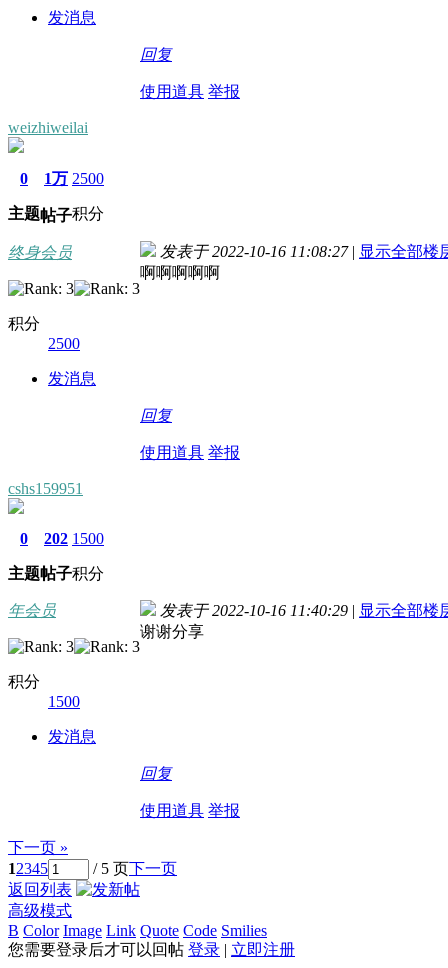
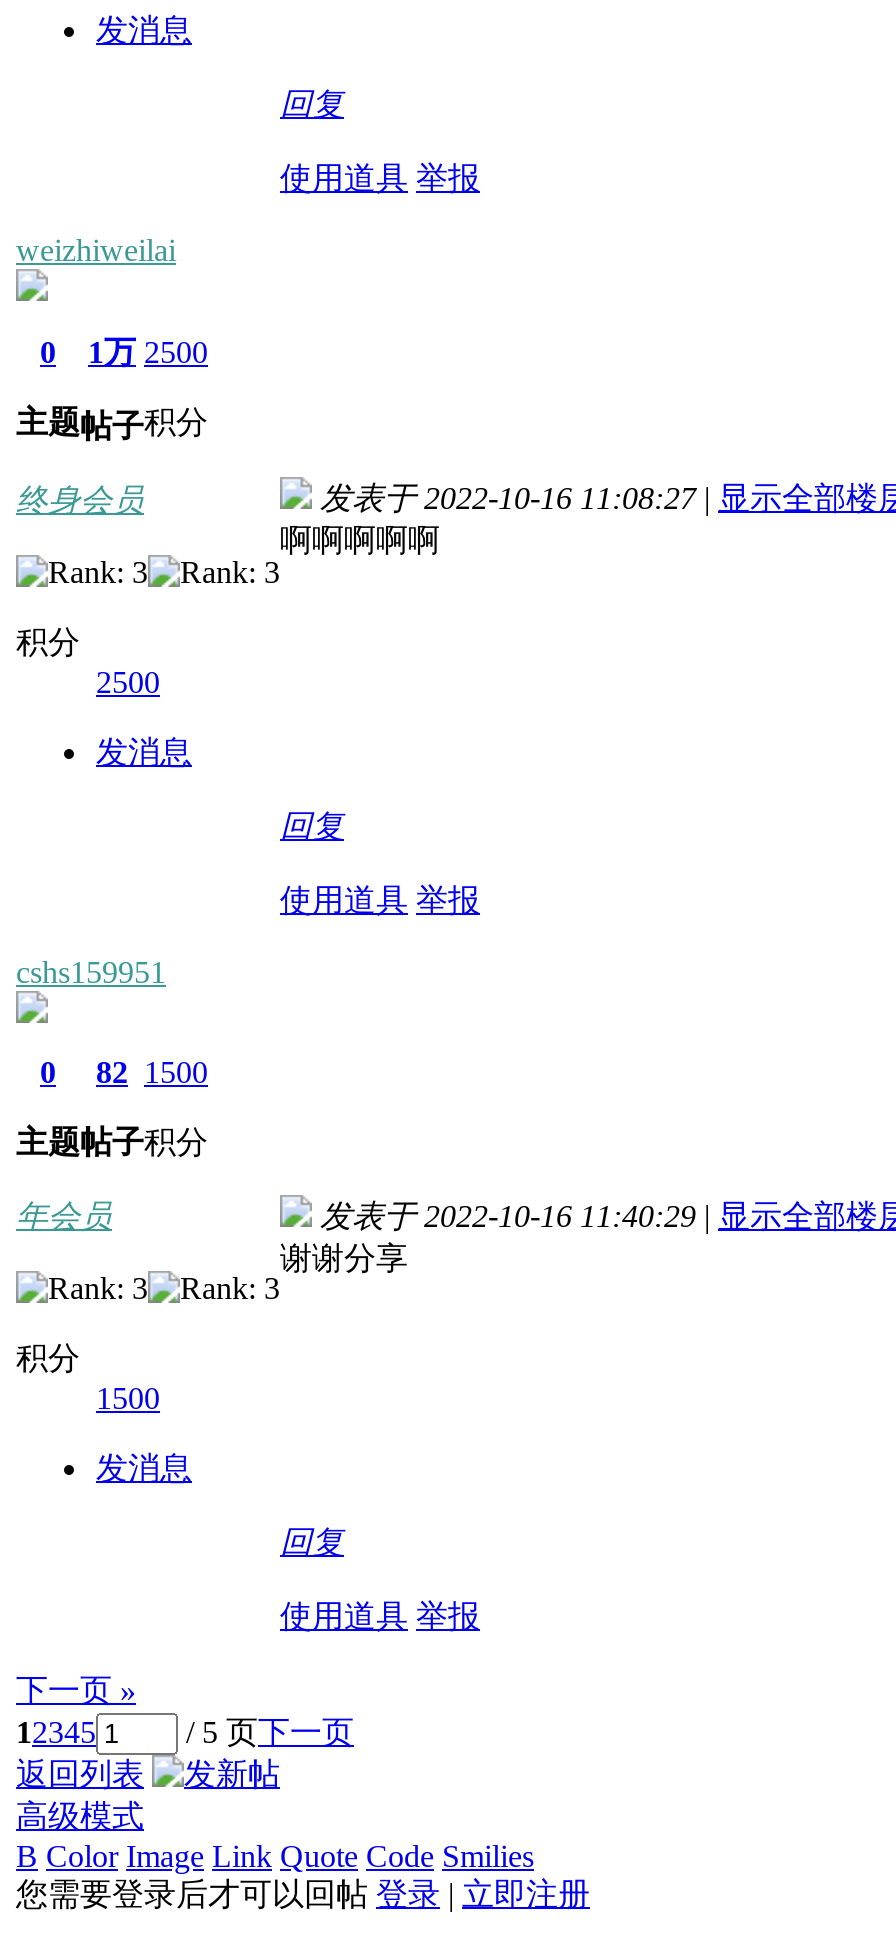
- 0 202 1500
+ 0 82 1500
